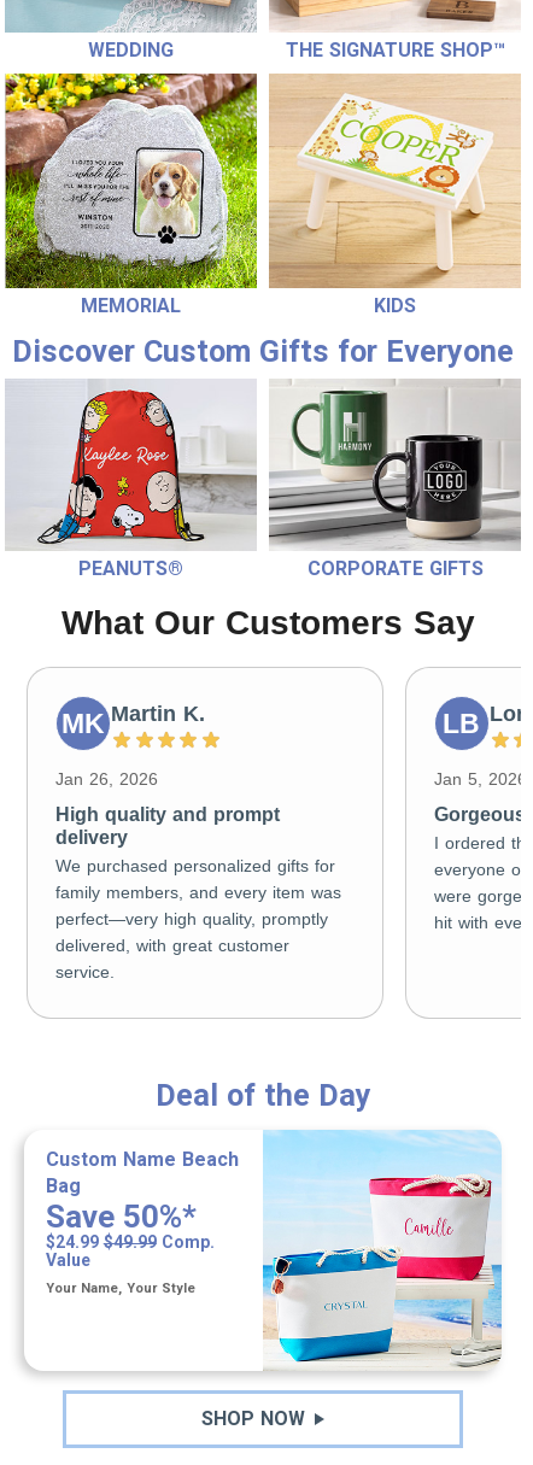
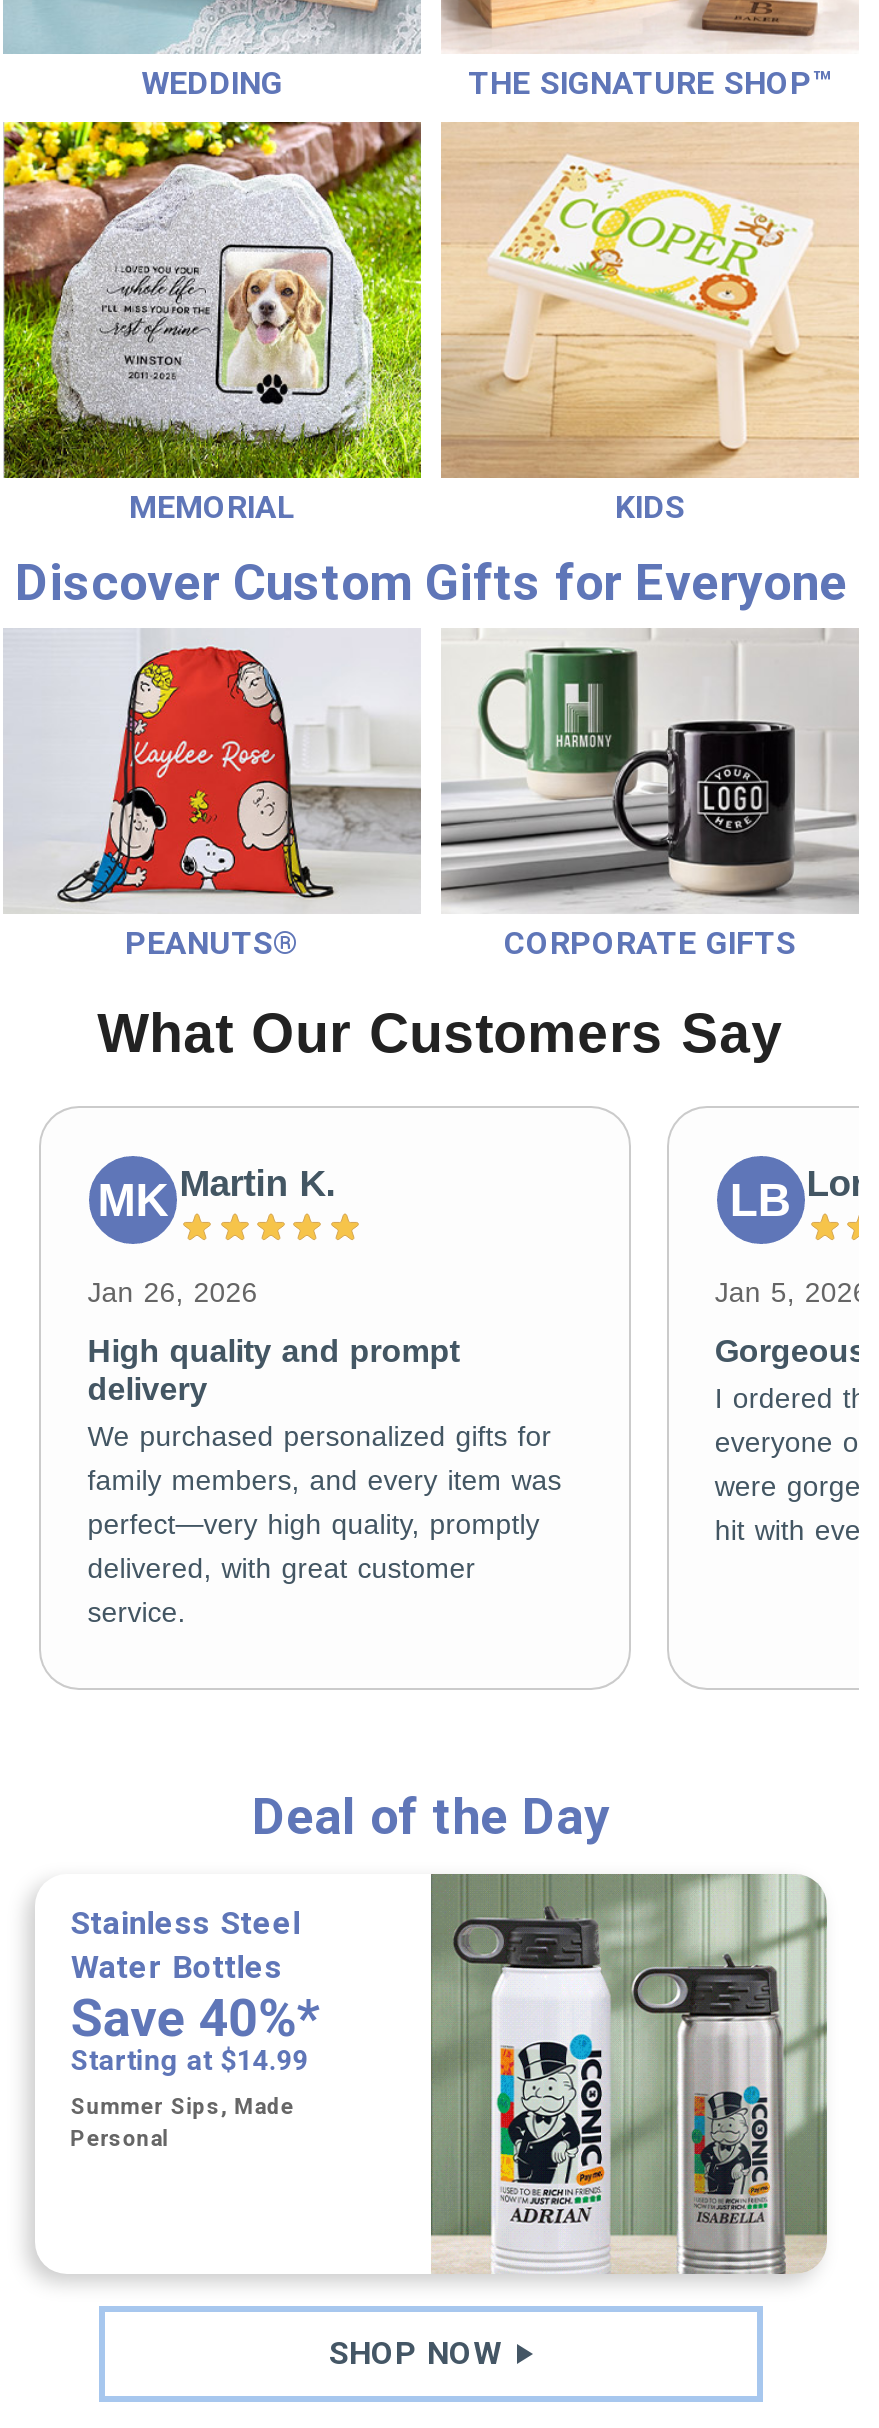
- [image]
+ [image]

- Custom Name Beach
- Bag
- Save 50%*
- $24.99 $49.99 Comp.
- Value
+ Stainless Steel
+ Water Bottles
+ Save 40%*
+ Starting at $14.99

- Your Name, Your Style
+ Summer Sips, Made
+ Personal
